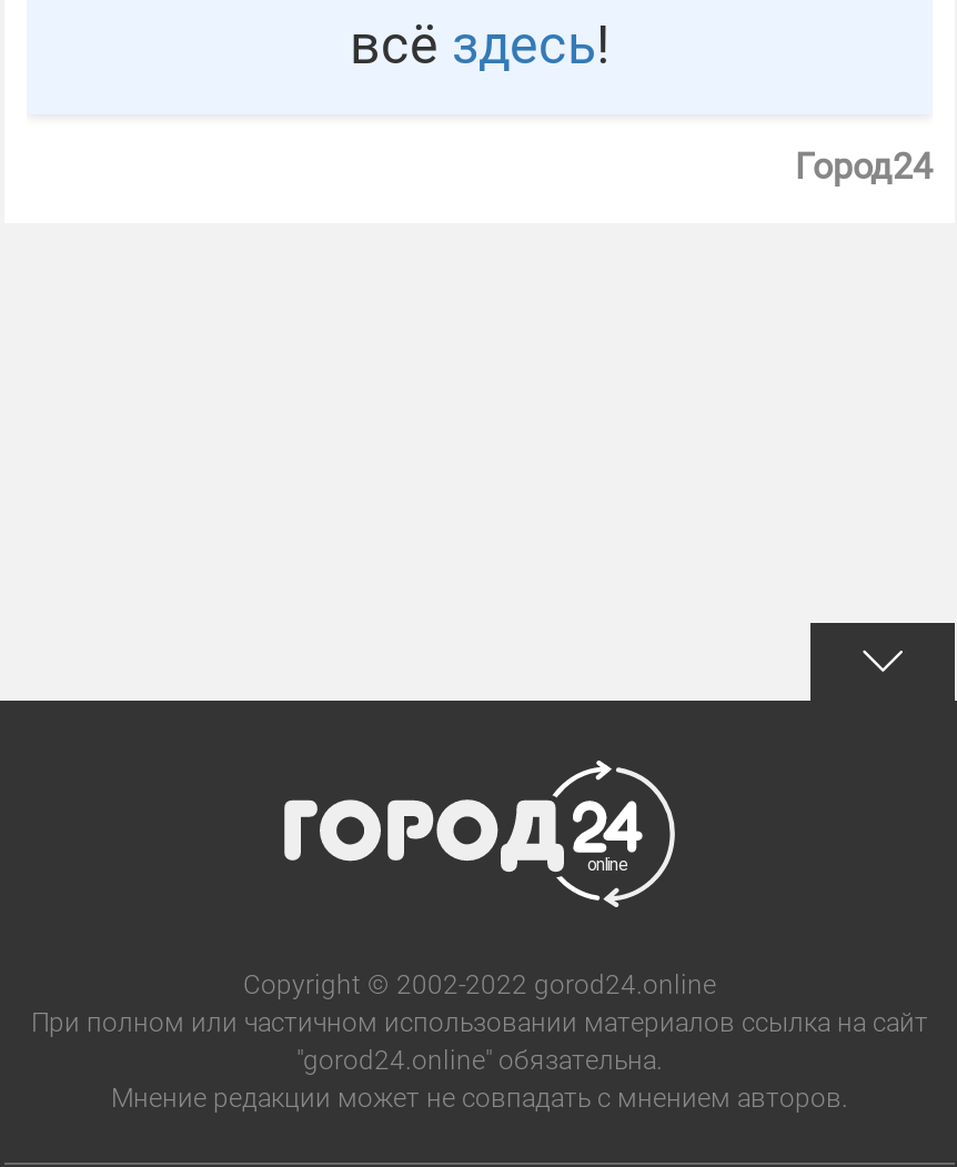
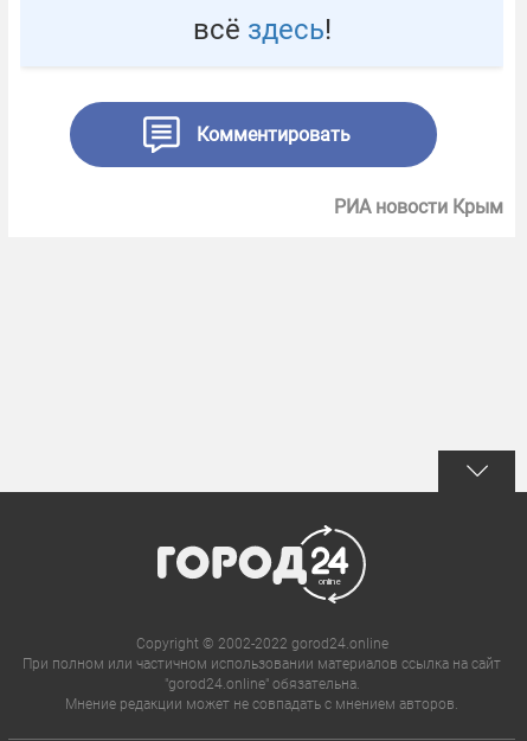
- Город24
+ Комментировать
+ РИА новости Крым
